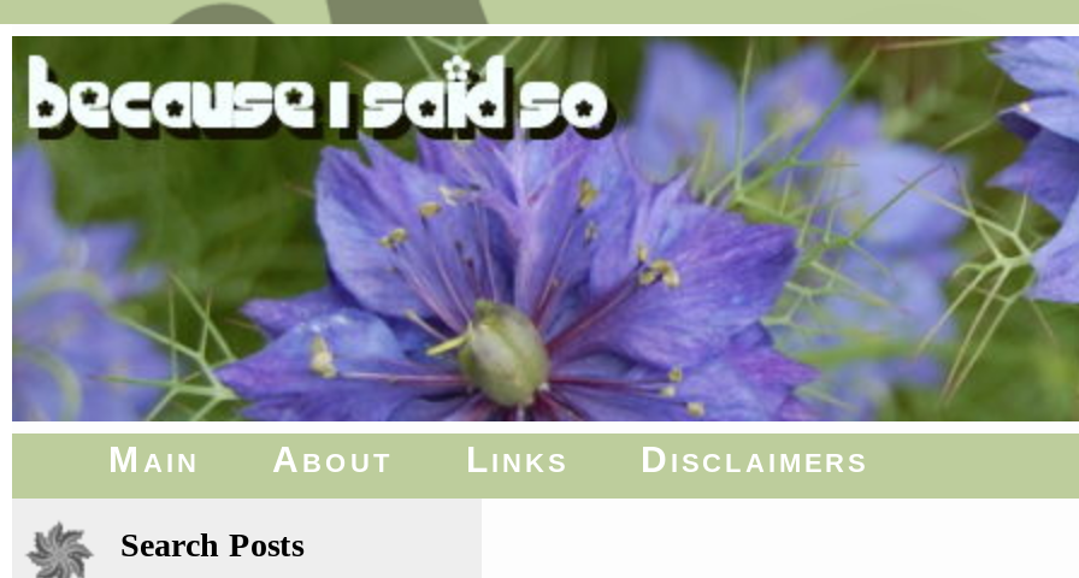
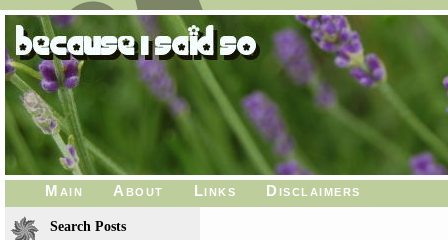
- [image]
+ [image]
